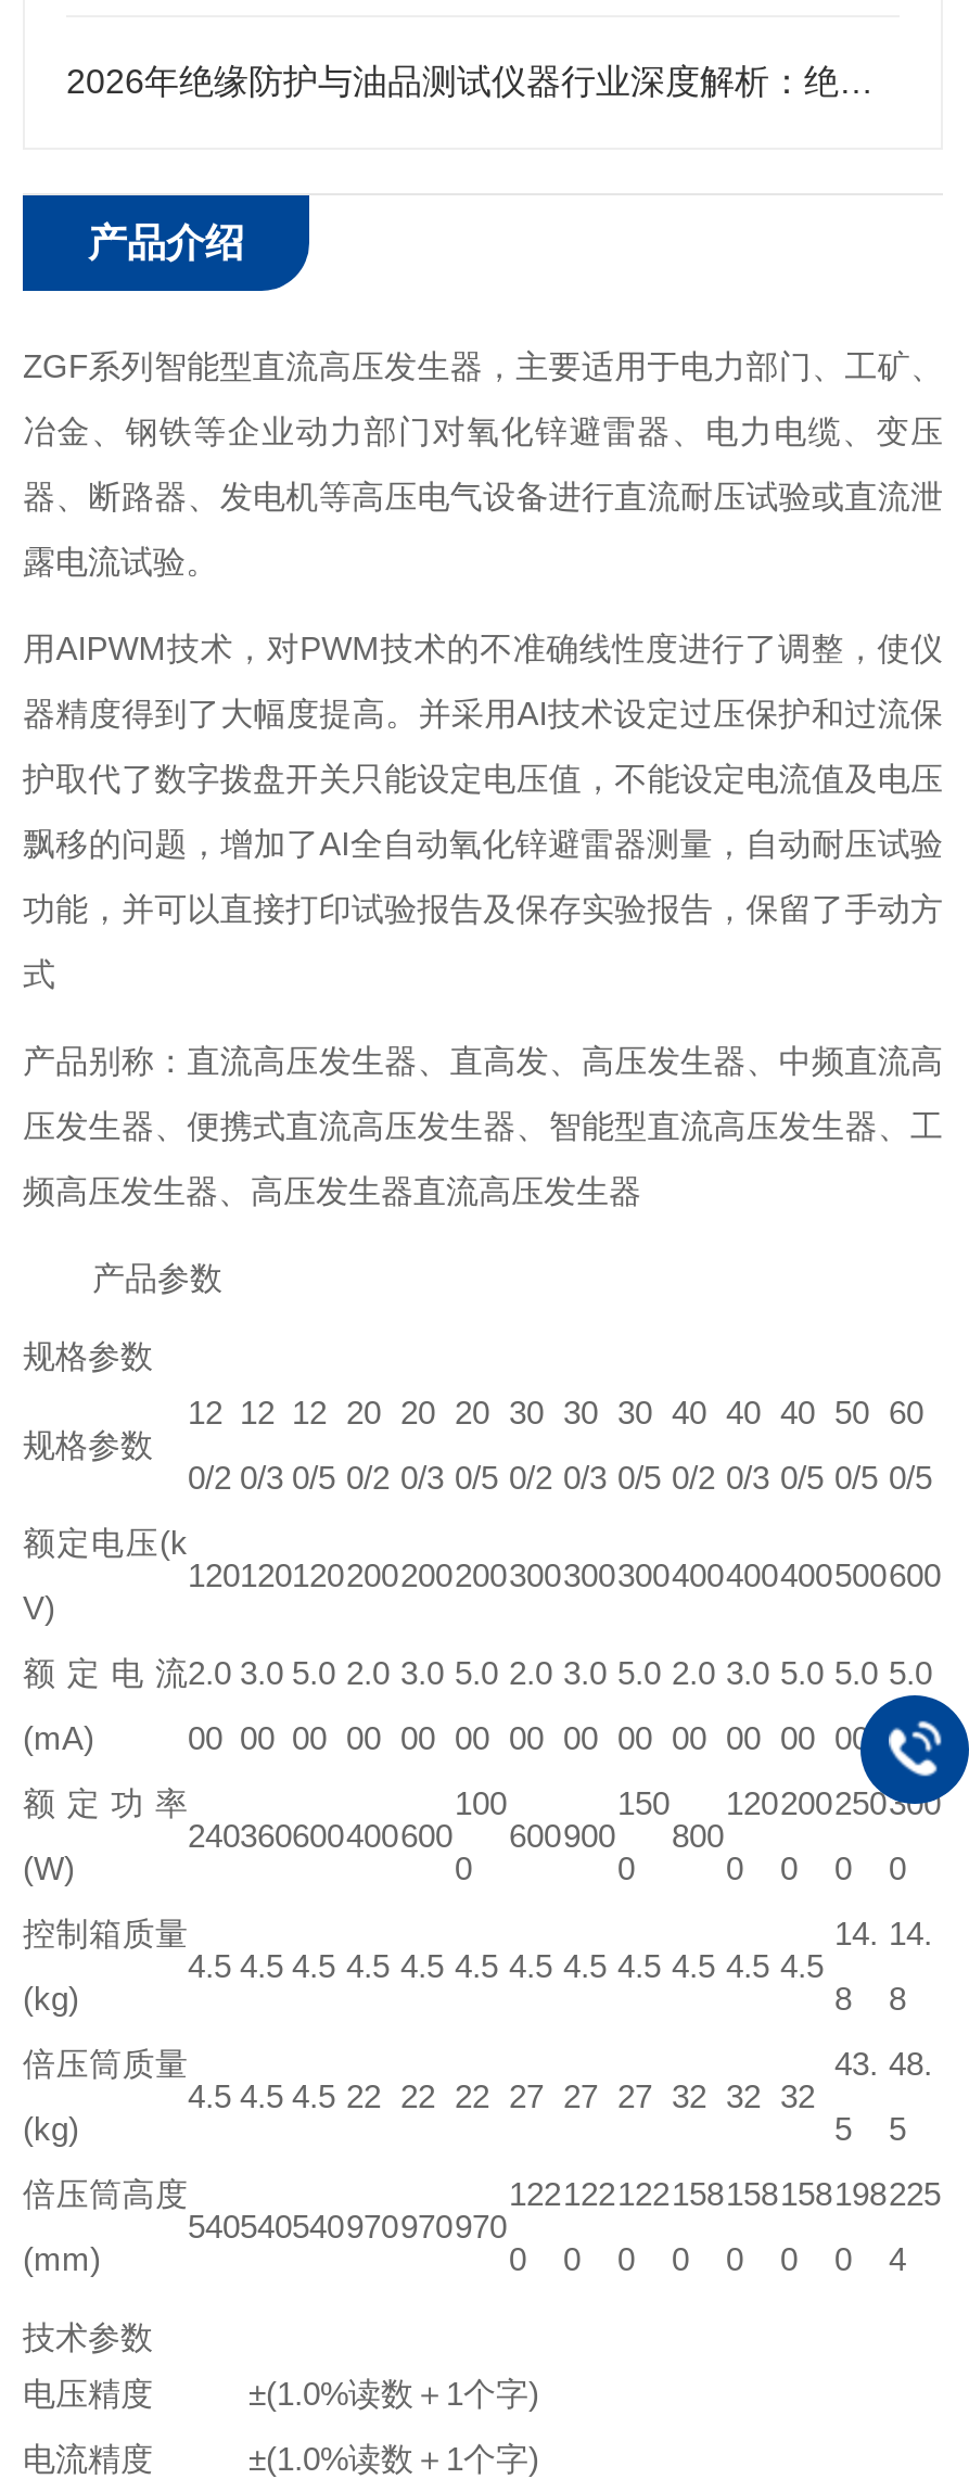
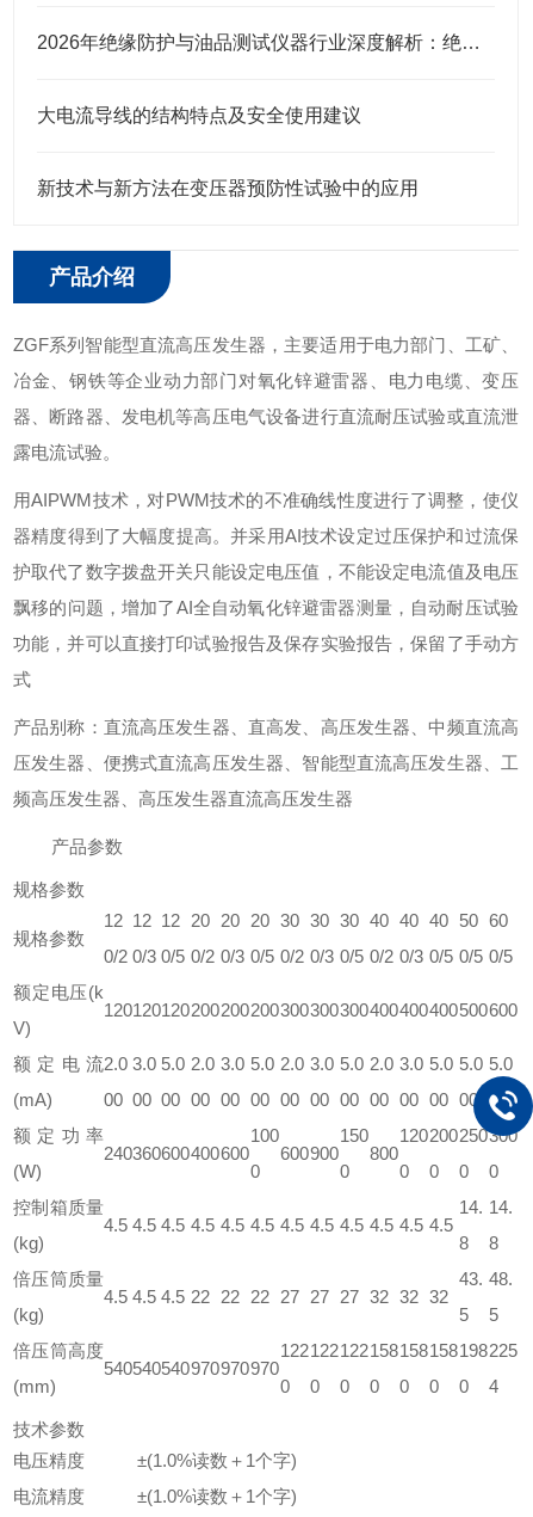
+ 大电流导线的结构特点及安全使用建议

+ 新技术与新方法在变压器预防性试验中的应用
